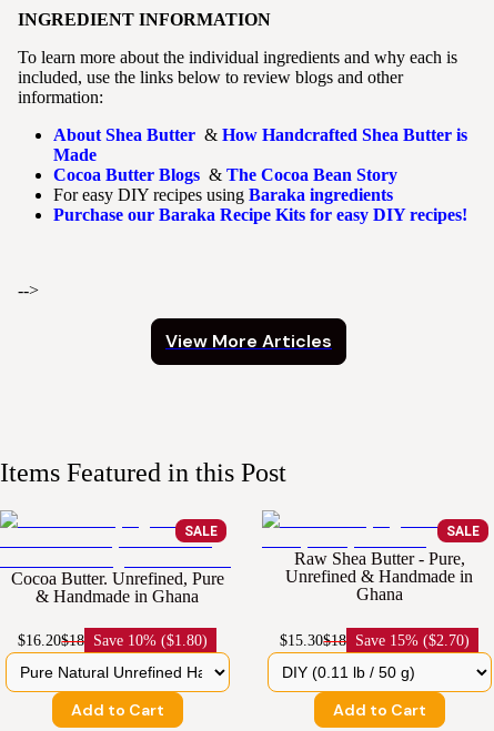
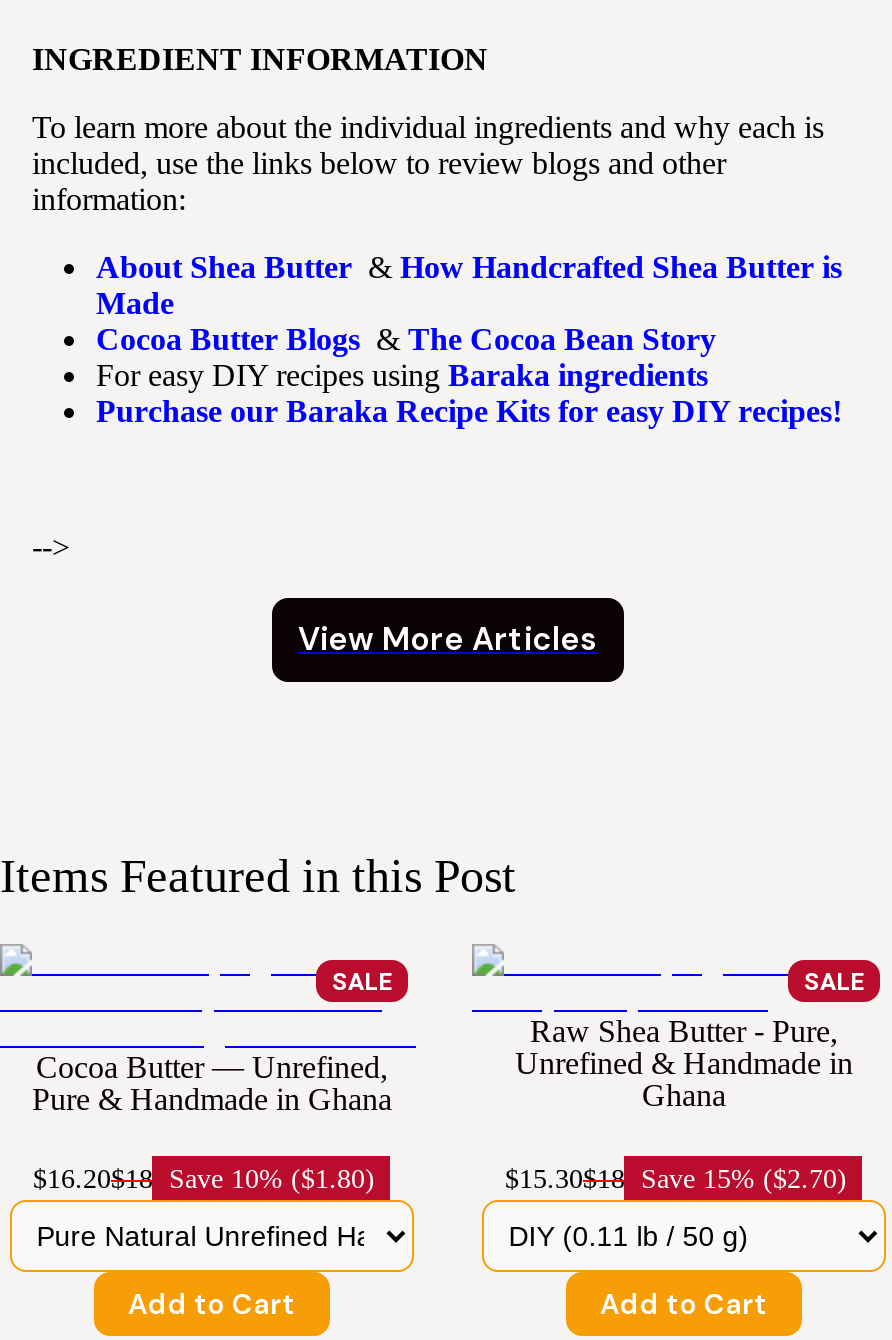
- Cocoa Butter. Unrefined, Pure
- & Handmade in Ghana
+ Cocoa Butter — Unrefined,
+ Pure & Handmade in Ghana
